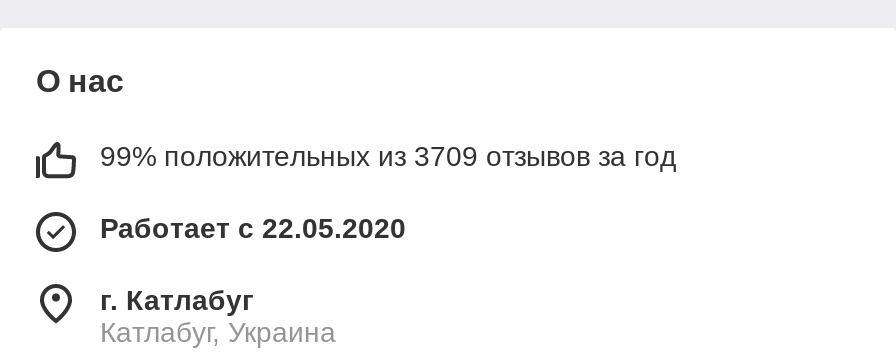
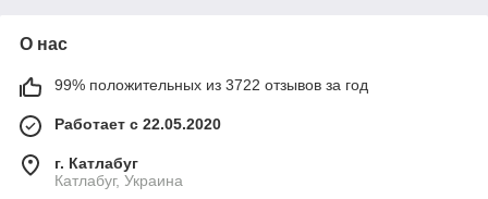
- 99% положительных из 3709 отзывов за год
+ 99% положительных из 3722 отзывов за год
